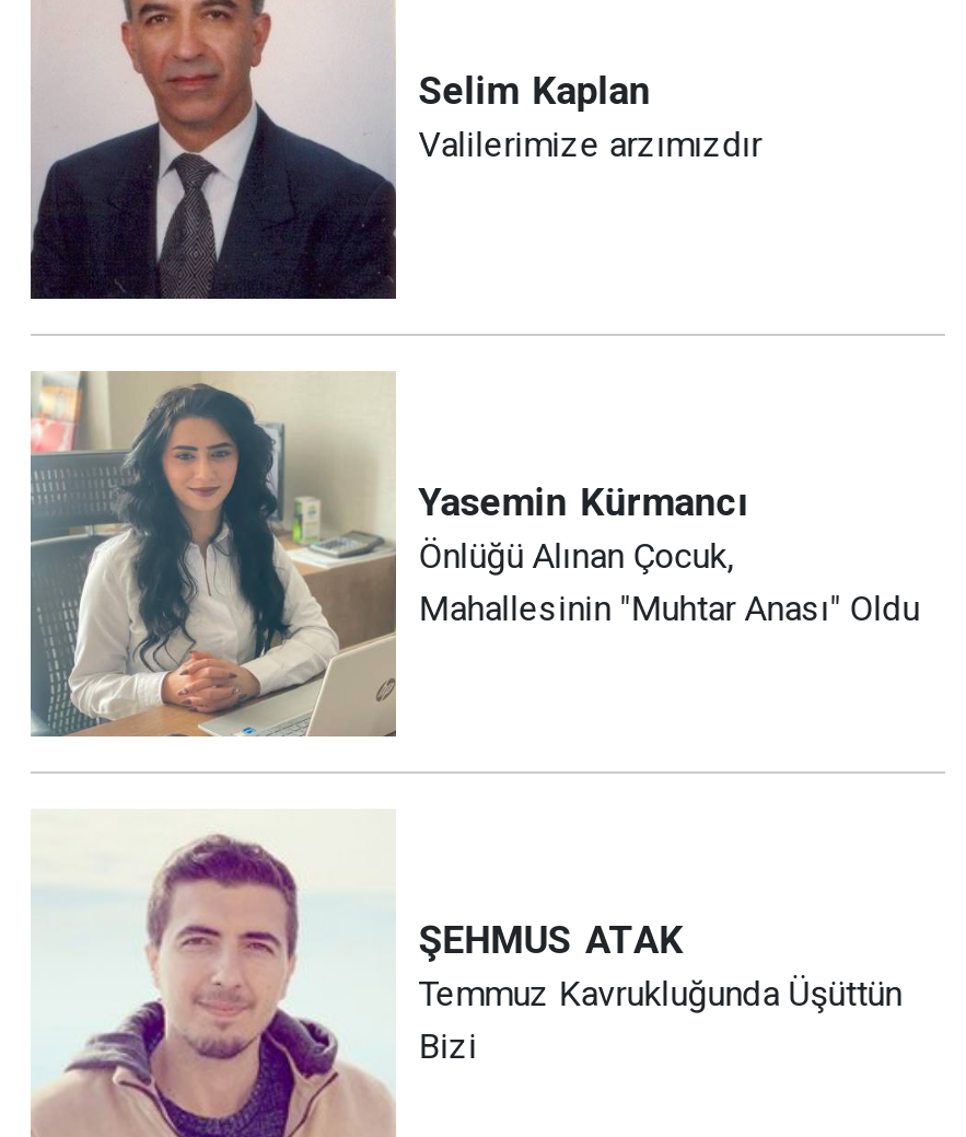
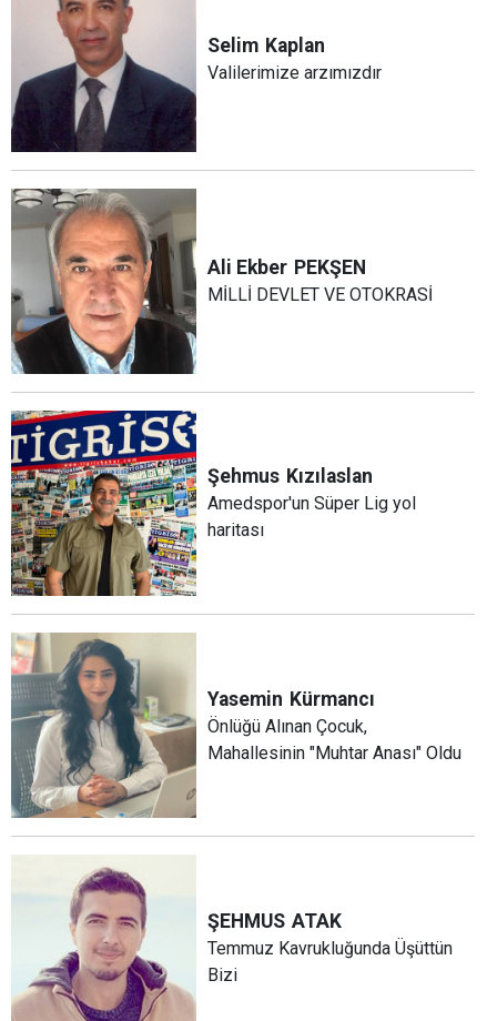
+ [image]
+ Şehmus Kızılaslan
+ Amedspor'un Süper Lig yol
+ haritası

+ [image]
+ Ali Ekber PEKŞEN
+ MİLLİ DEVLET VE OTOKRASİ
